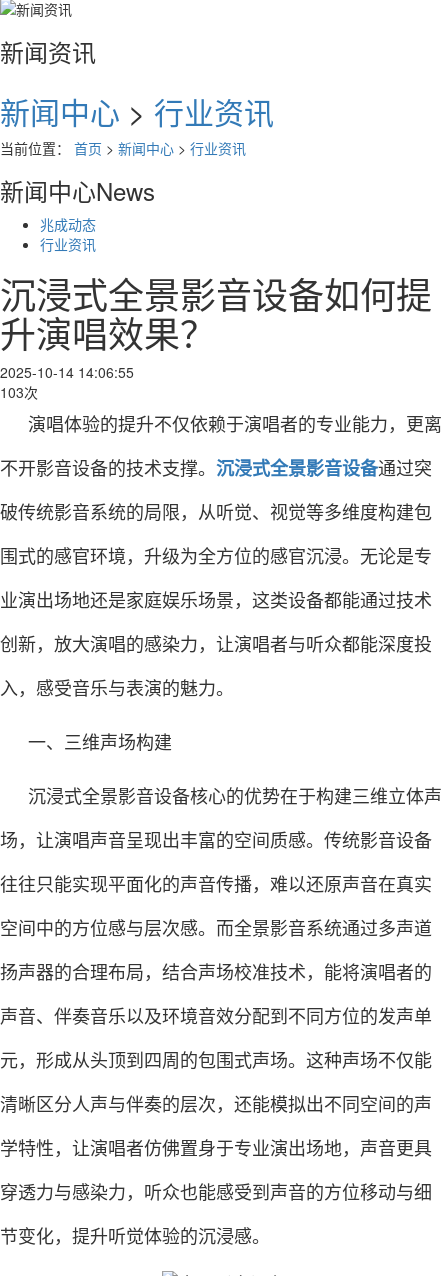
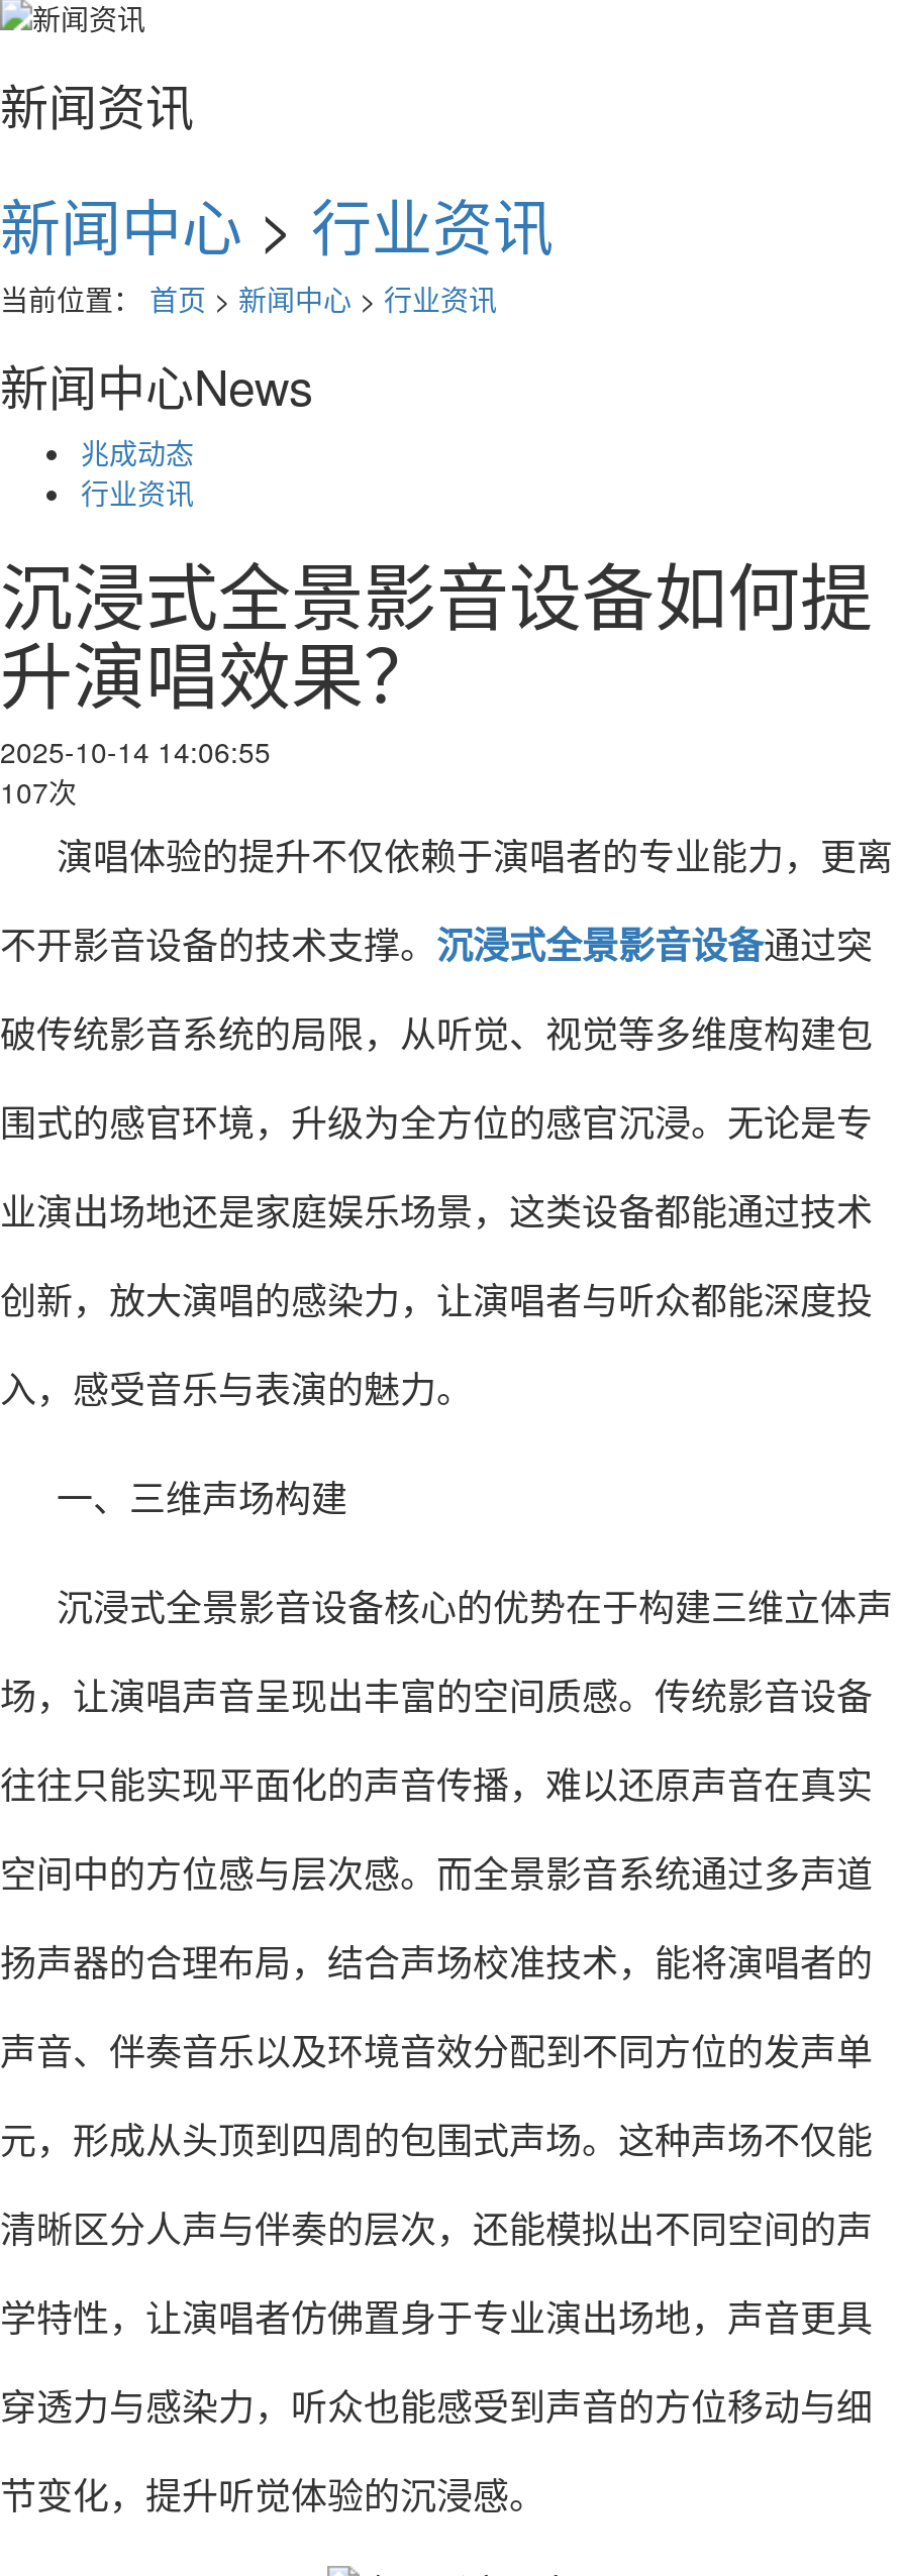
- 103次
+ 107次
